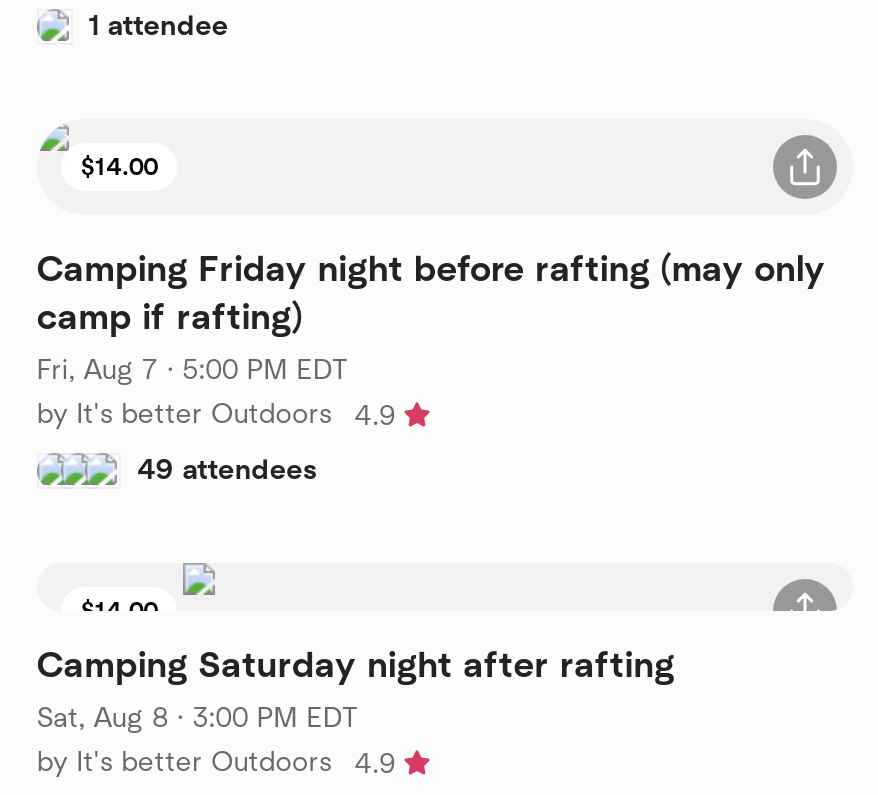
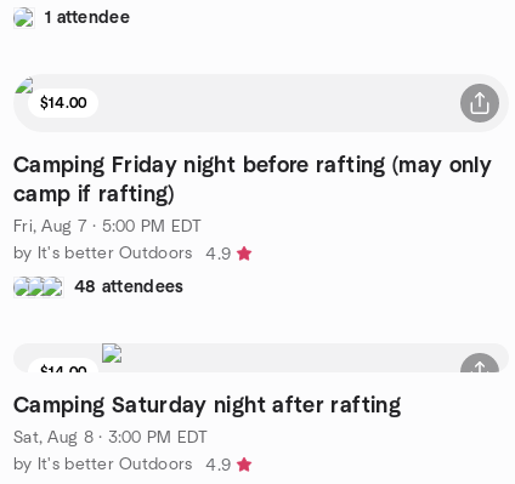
- 49 attendees
+ 48 attendees
